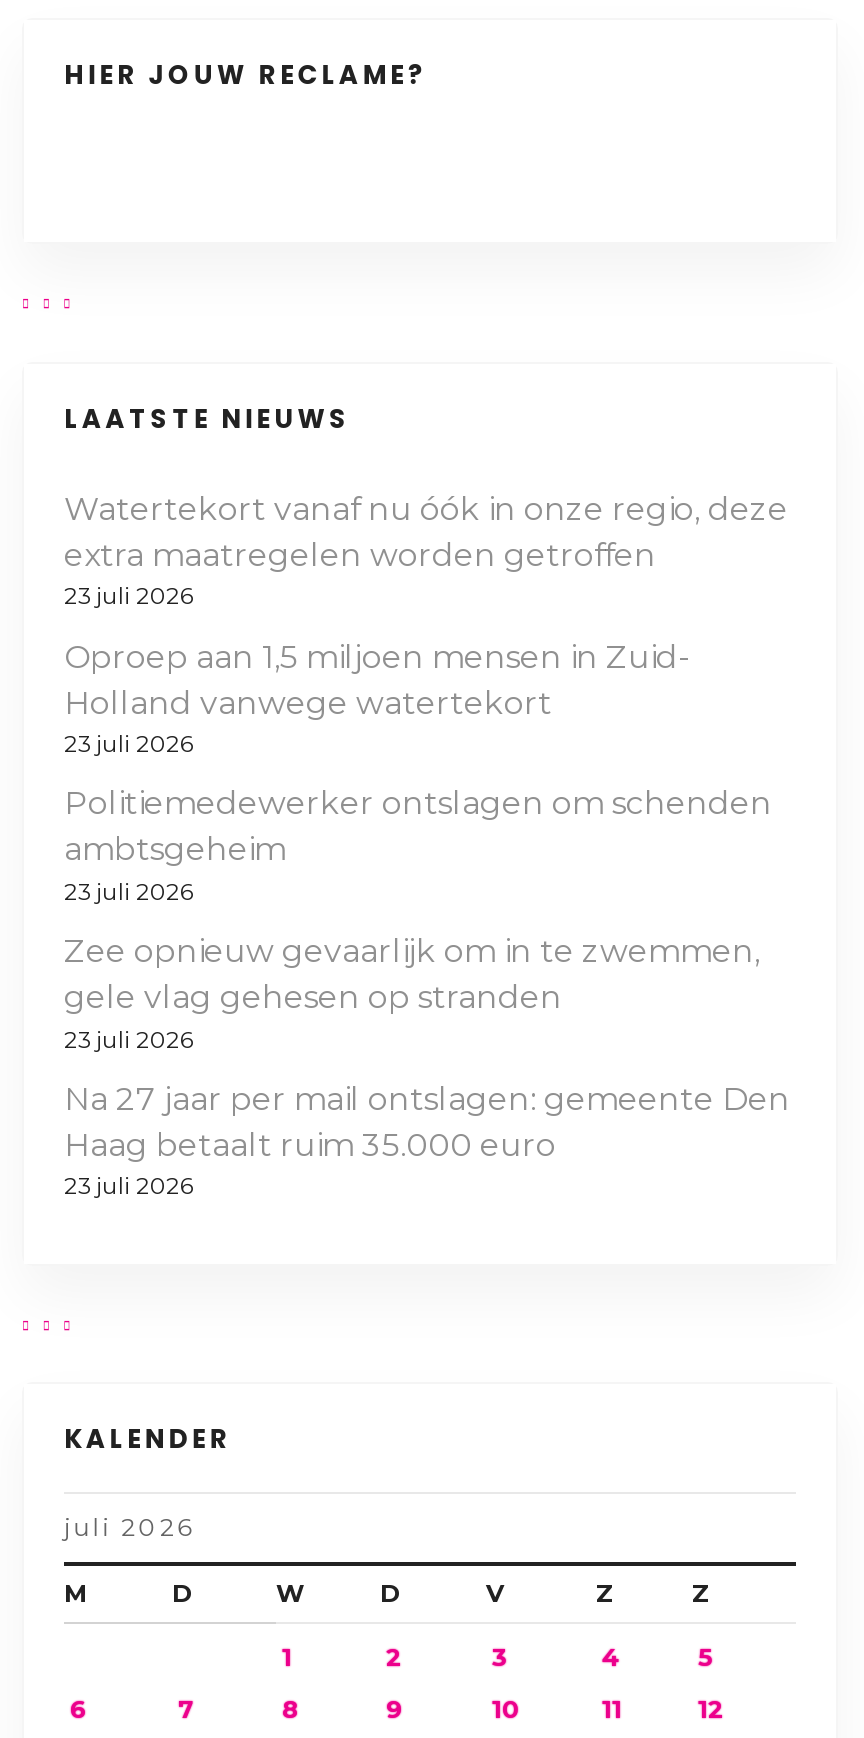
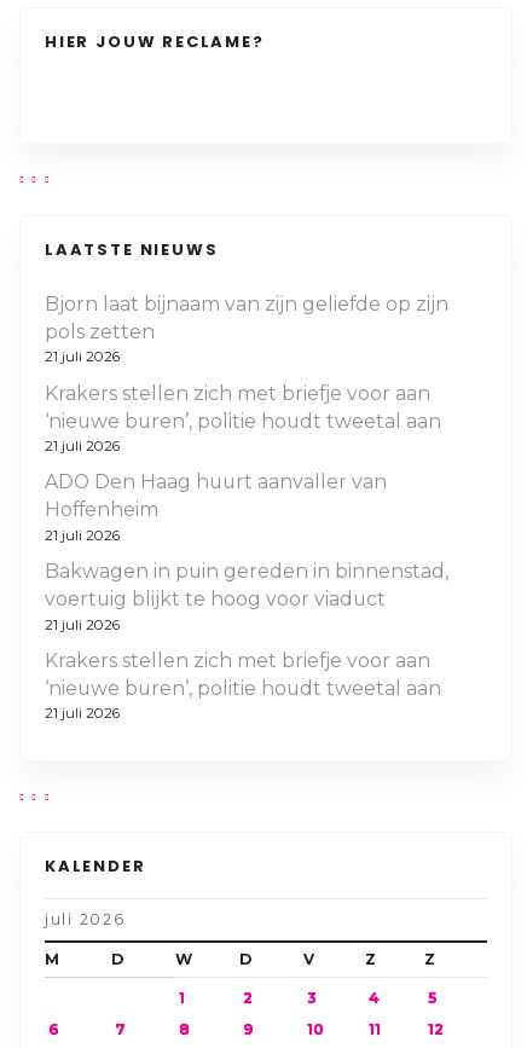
- Watertekort vanaf nu óók in onze regio, deze
- extra maatregelen worden getroffen
- 23 juli 2026
+ Bjorn laat bijnaam van zijn geliefde op zijn
+ pols zetten
+ 21 juli 2026

- Oproep aan 1,5 miljoen mensen in Zuid-
- Holland vanwege watertekort
- 23 juli 2026
+ Krakers stellen zich met briefje voor aan
+ ‘nieuwe buren’, politie houdt tweetal aan
+ 21 juli 2026

- Politiemedewerker ontslagen om schenden
- ambtsgeheim
- 23 juli 2026
+ ADO Den Haag huurt aanvaller van
+ Hoffenheim
+ 21 juli 2026

- Zee opnieuw gevaarlijk om in te zwemmen,
- gele vlag gehesen op stranden
- 23 juli 2026
+ Bakwagen in puin gereden in binnenstad,
+ voertuig blijkt te hoog voor viaduct
+ 21 juli 2026

- Na 27 jaar per mail ontslagen: gemeente Den
- Haag betaalt ruim 35.000 euro
- 23 juli 2026
+ Krakers stellen zich met briefje voor aan
+ ‘nieuwe buren’, politie houdt tweetal aan
+ 21 juli 2026
